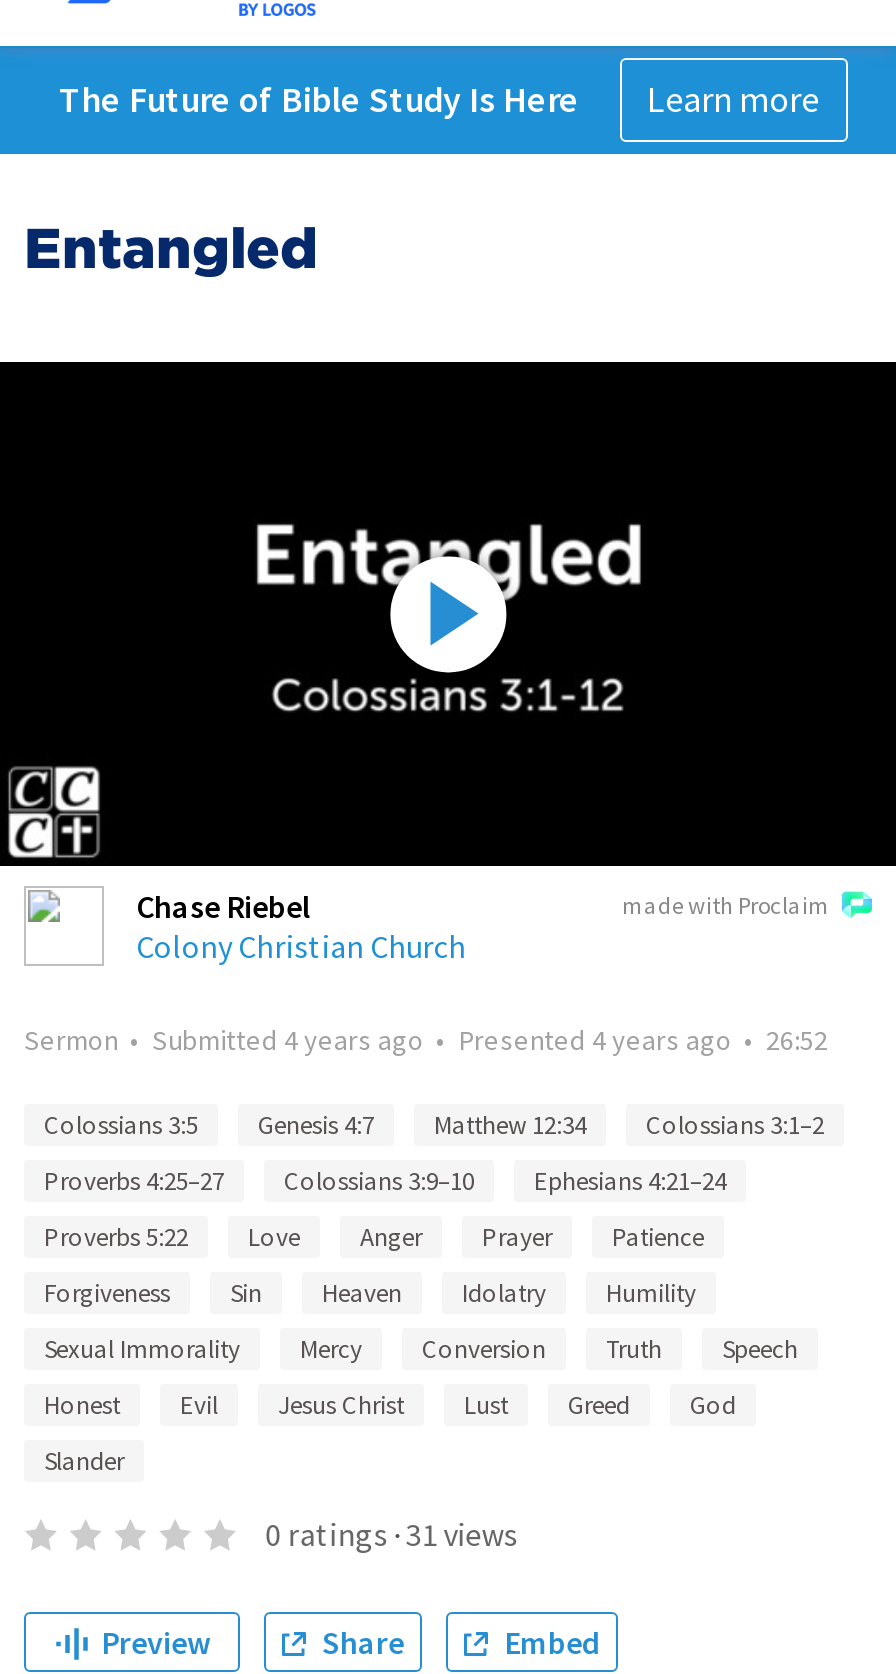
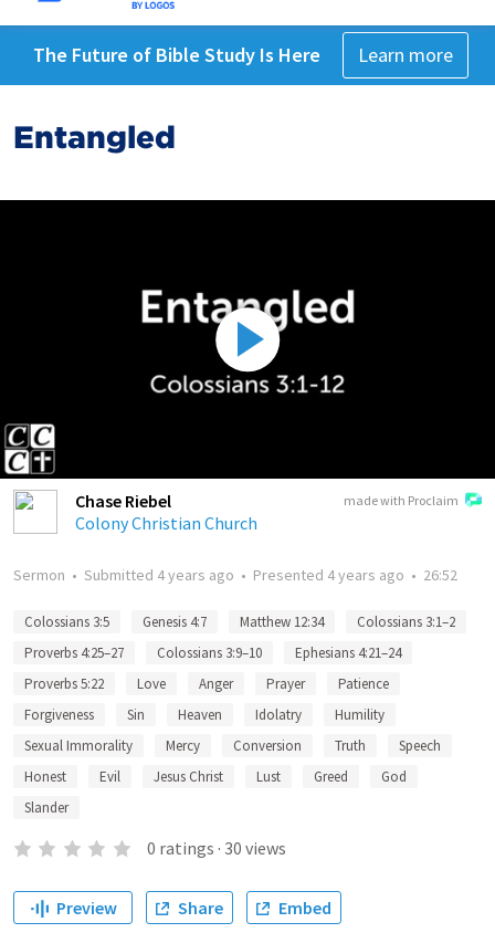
- 0 ratings · 31 views
+ 0 ratings · 30 views
